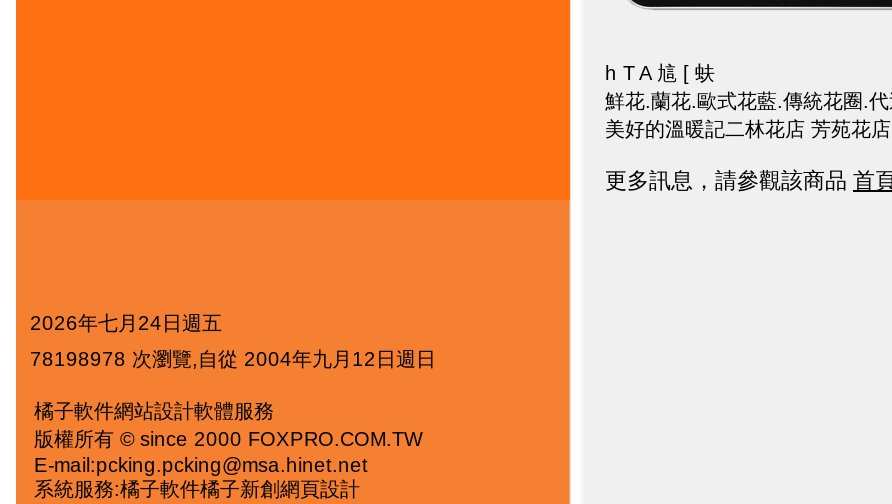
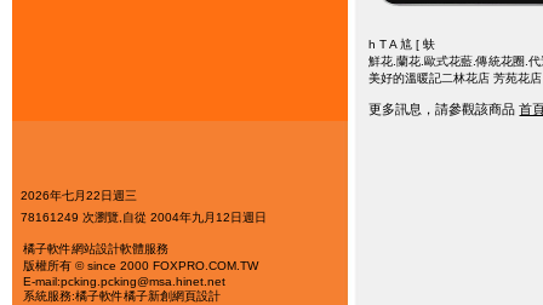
- 2026年七月24日週五
+ 2026年七月22日週三

- 78198978 次瀏覽,自從 2004年九月12日週日
+ 78161249 次瀏覽,自從 2004年九月12日週日
